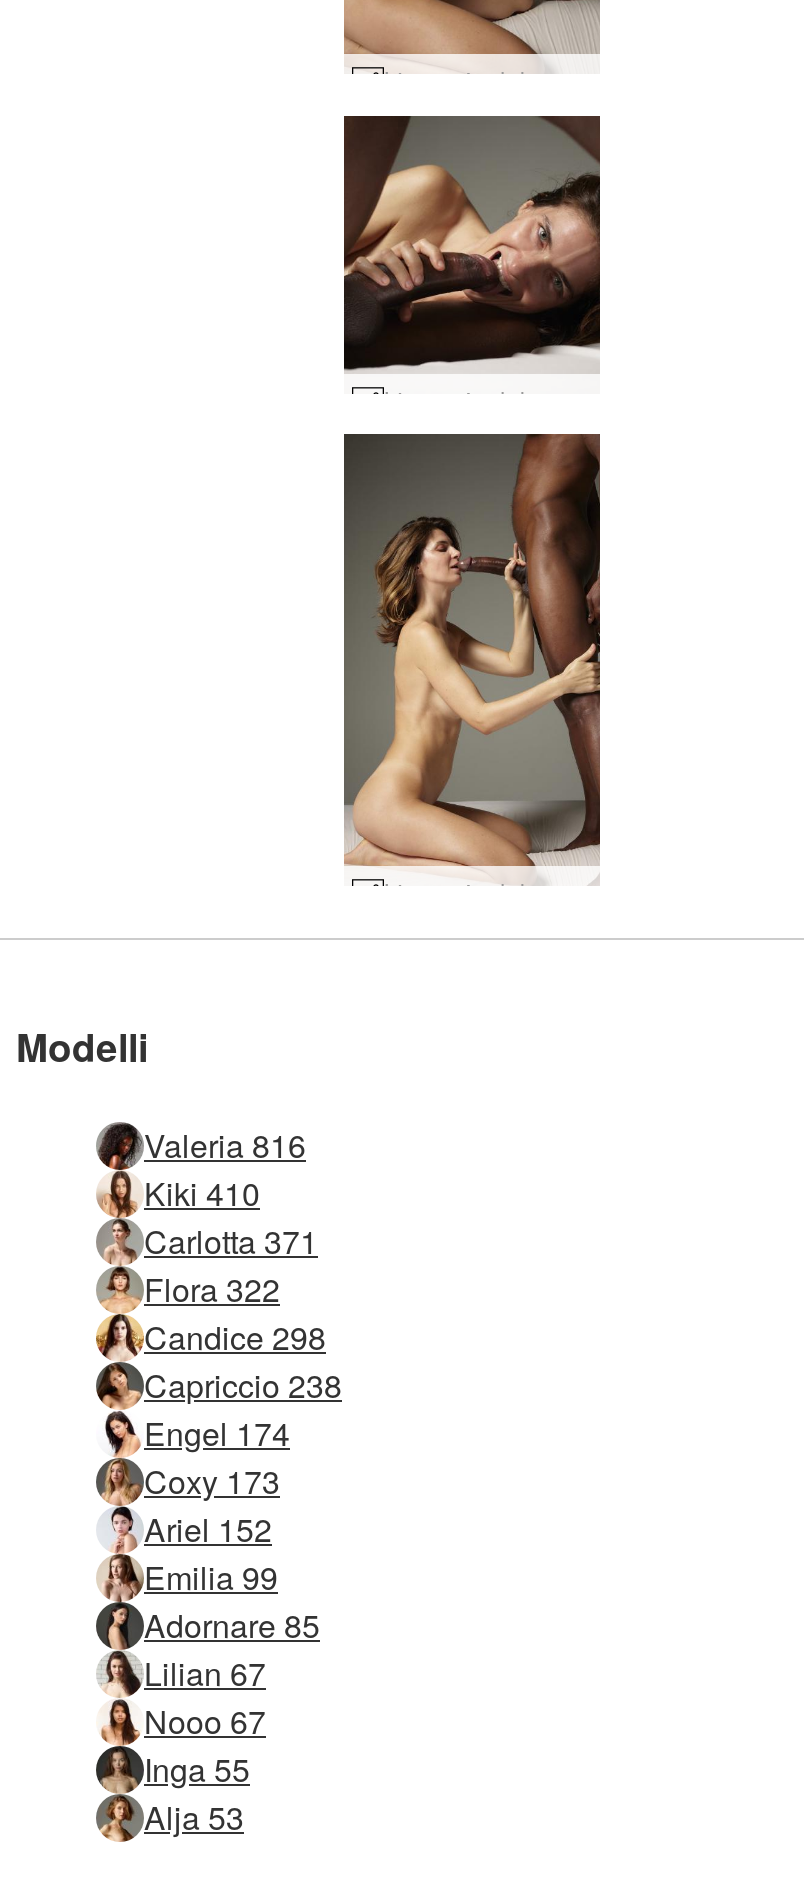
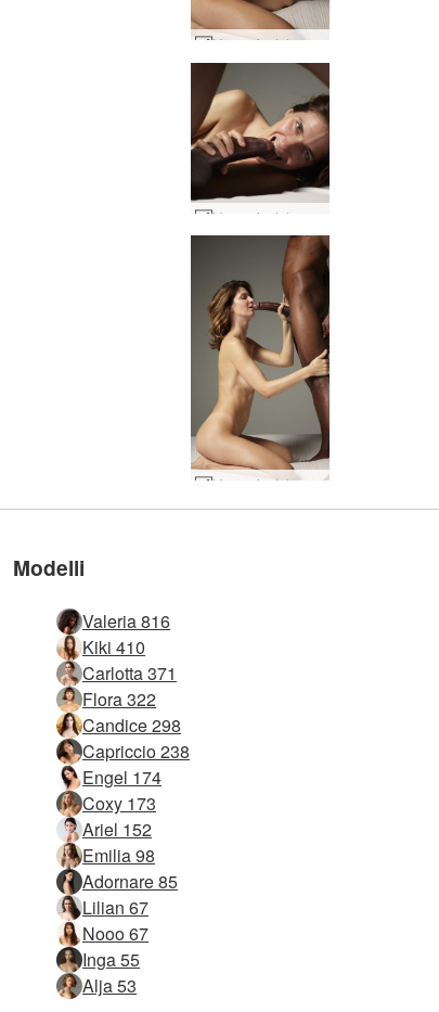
- Emilia 99
+ Emilia 98
